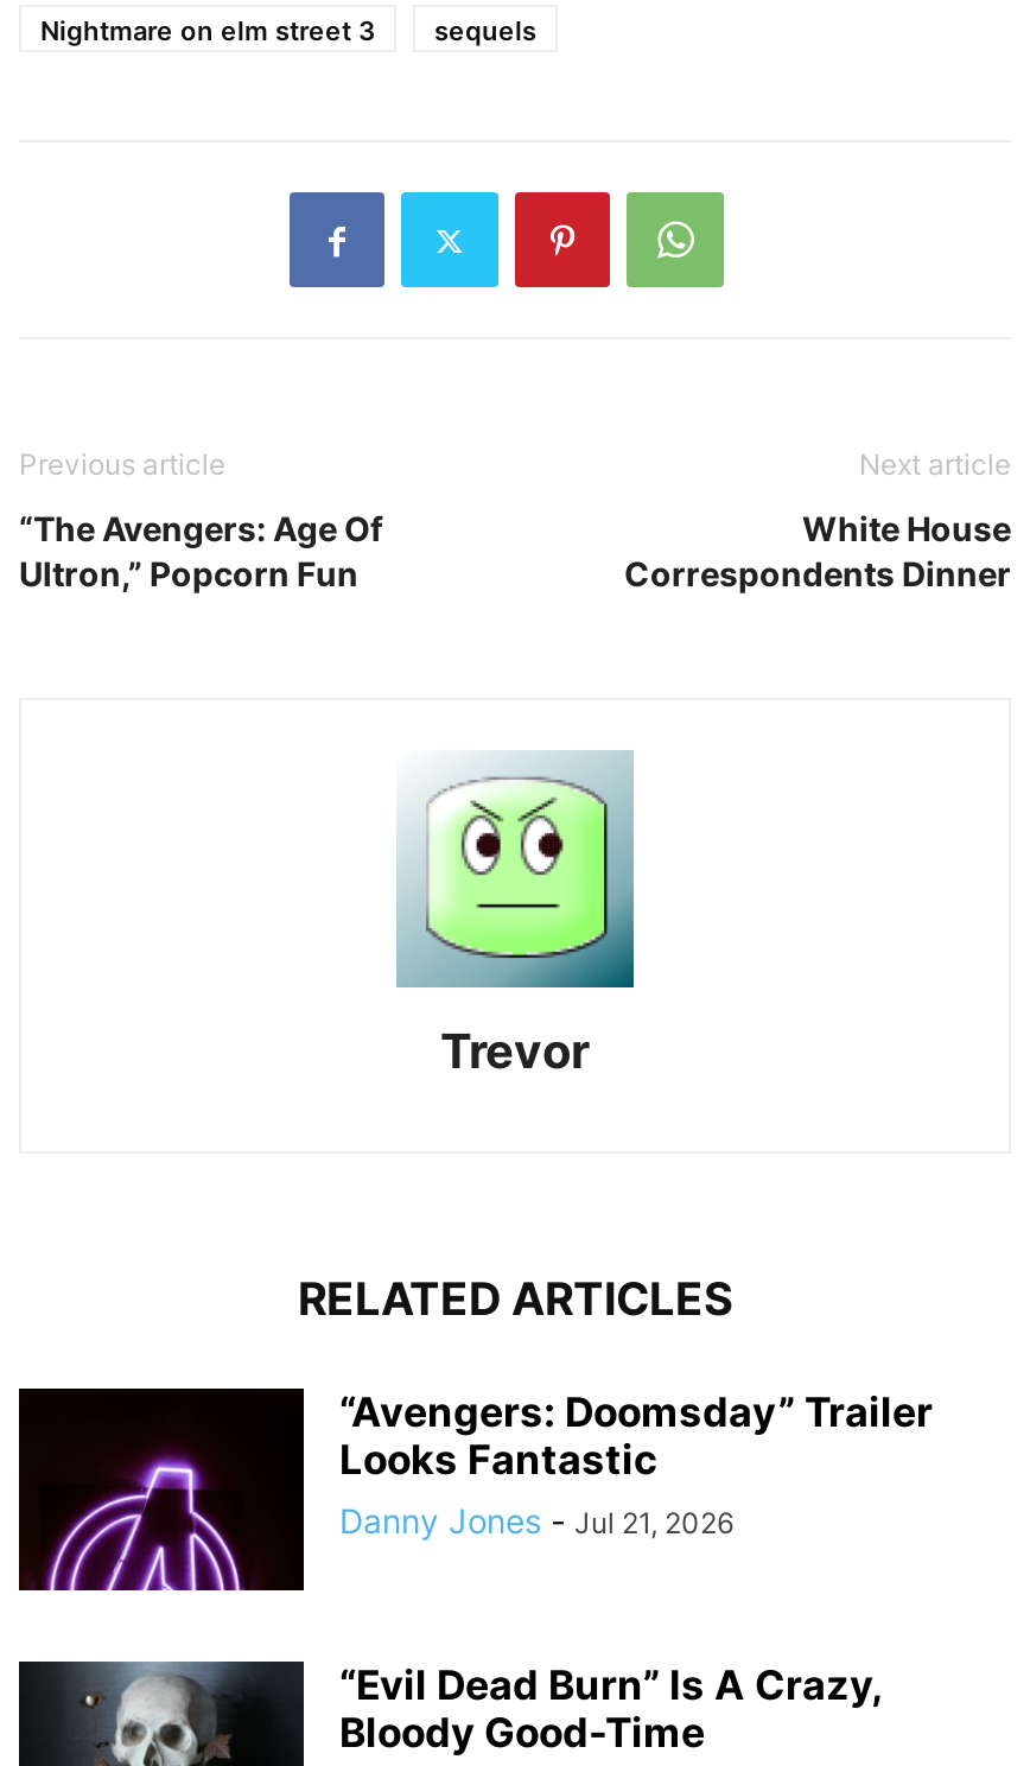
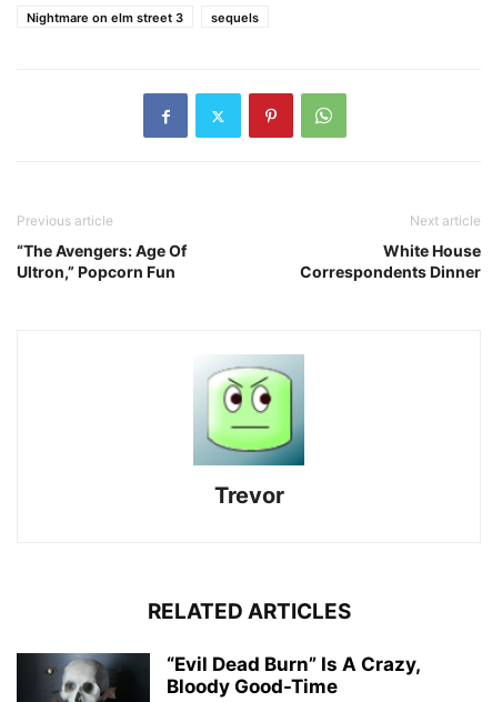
- [image]
- “Avengers: Doomsday” Trailer
- Looks Fantastic
- Danny Jones - Jul 21, 2026
